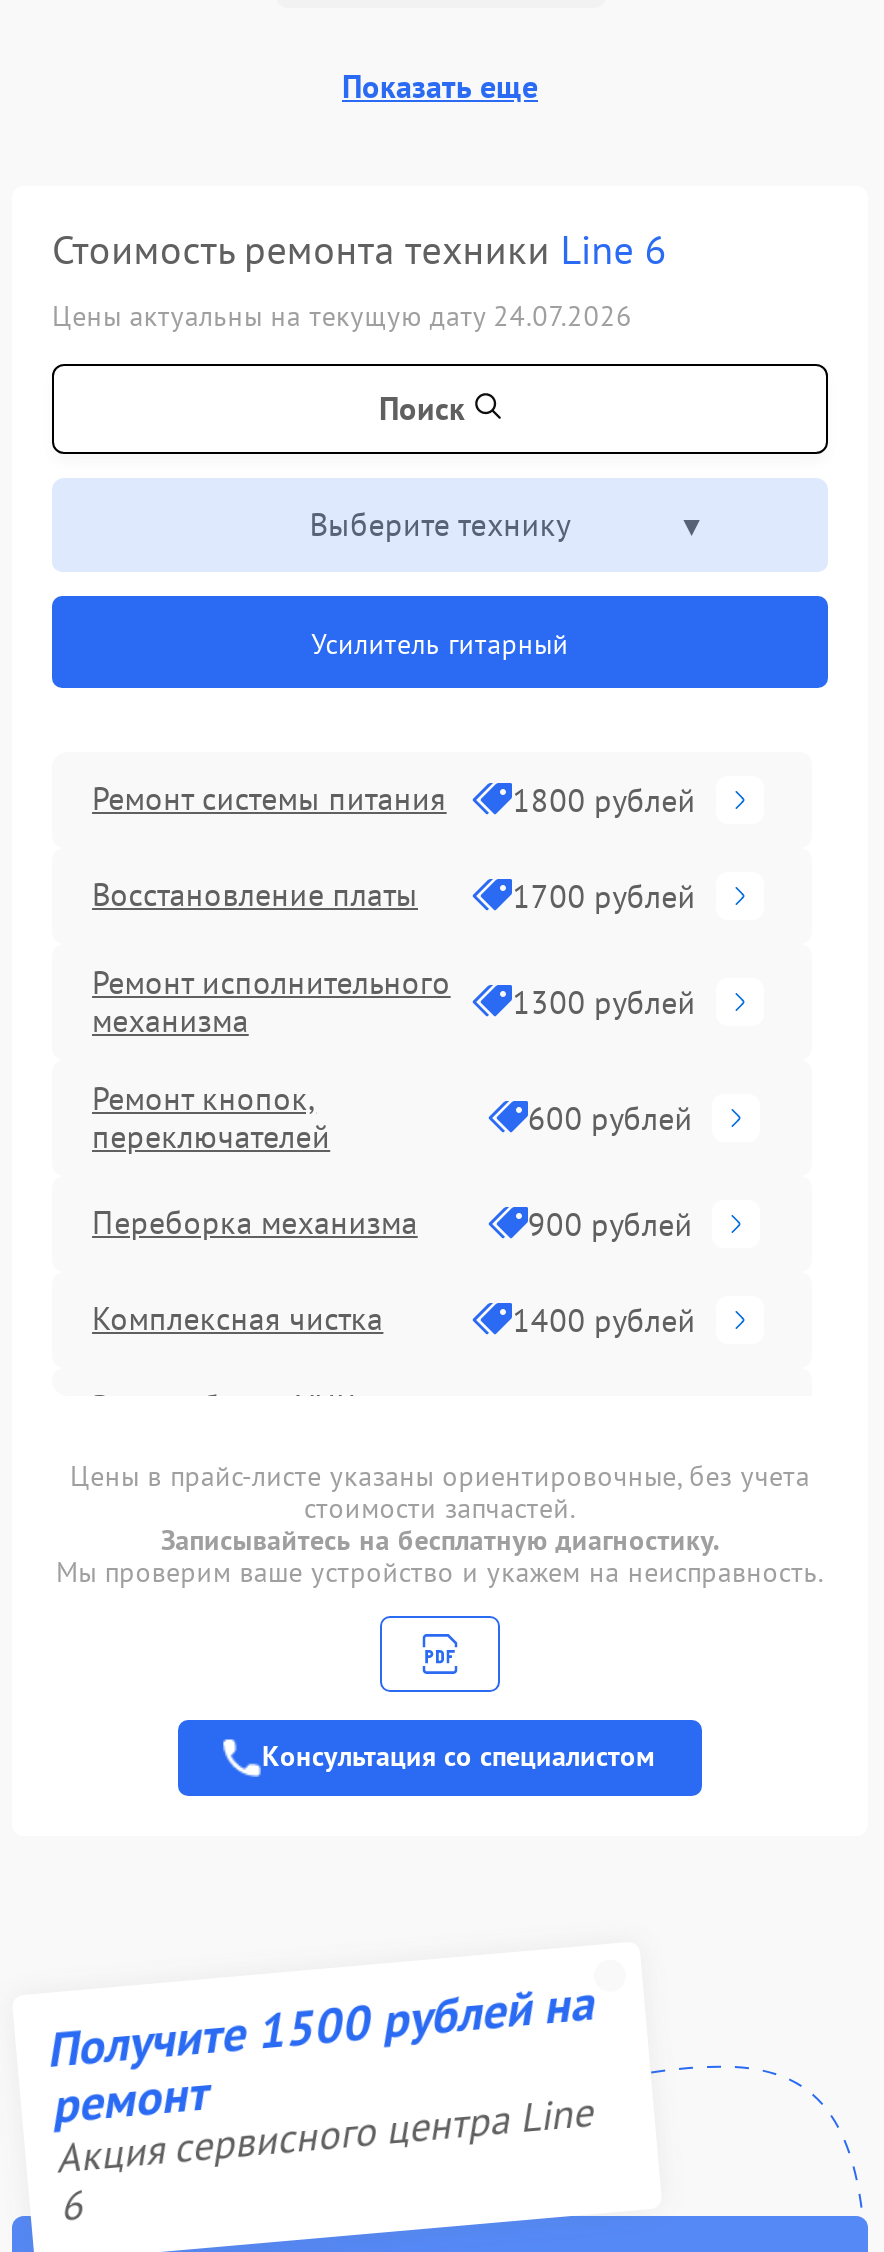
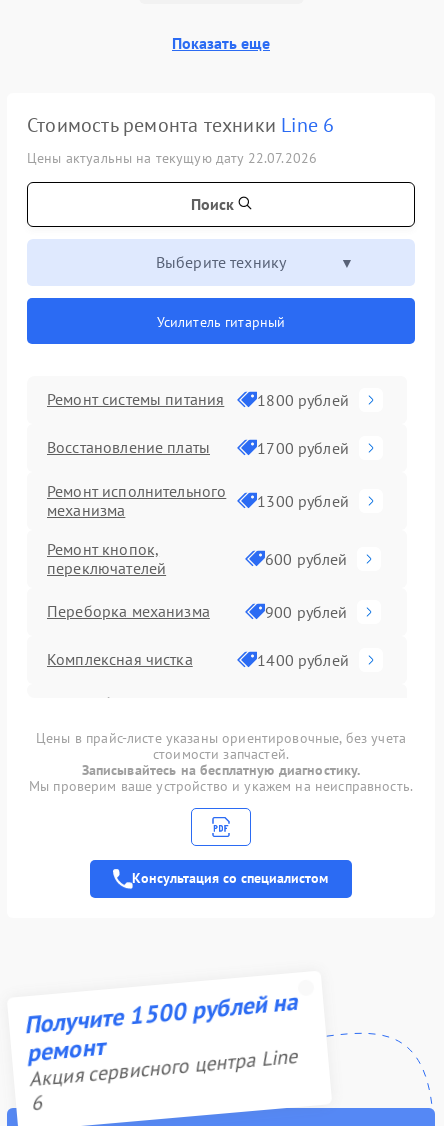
- Цены актуальны на текущую дату 24.07.2026
+ Цены актуальны на текущую дату 22.07.2026
